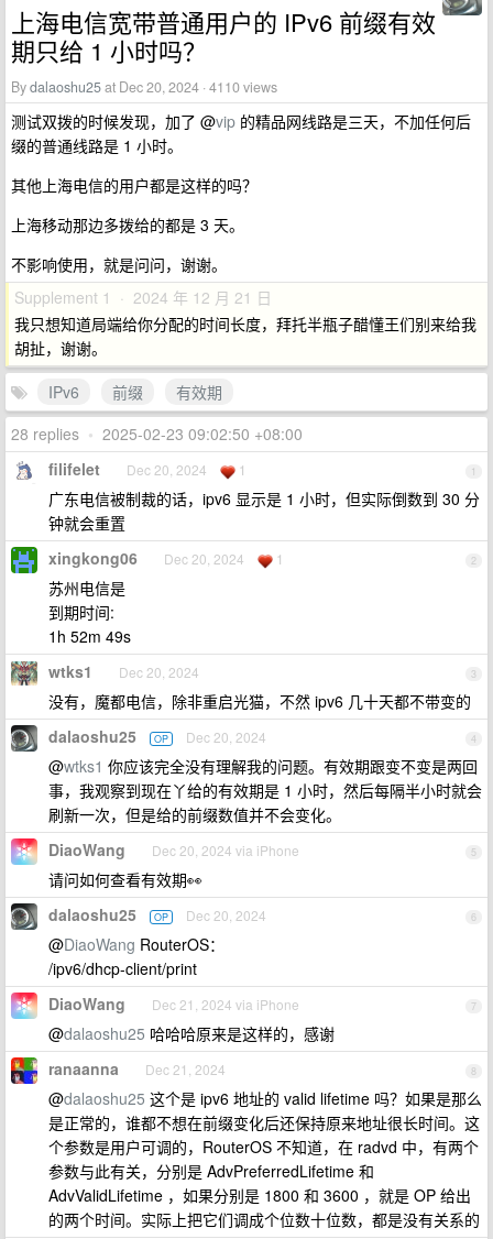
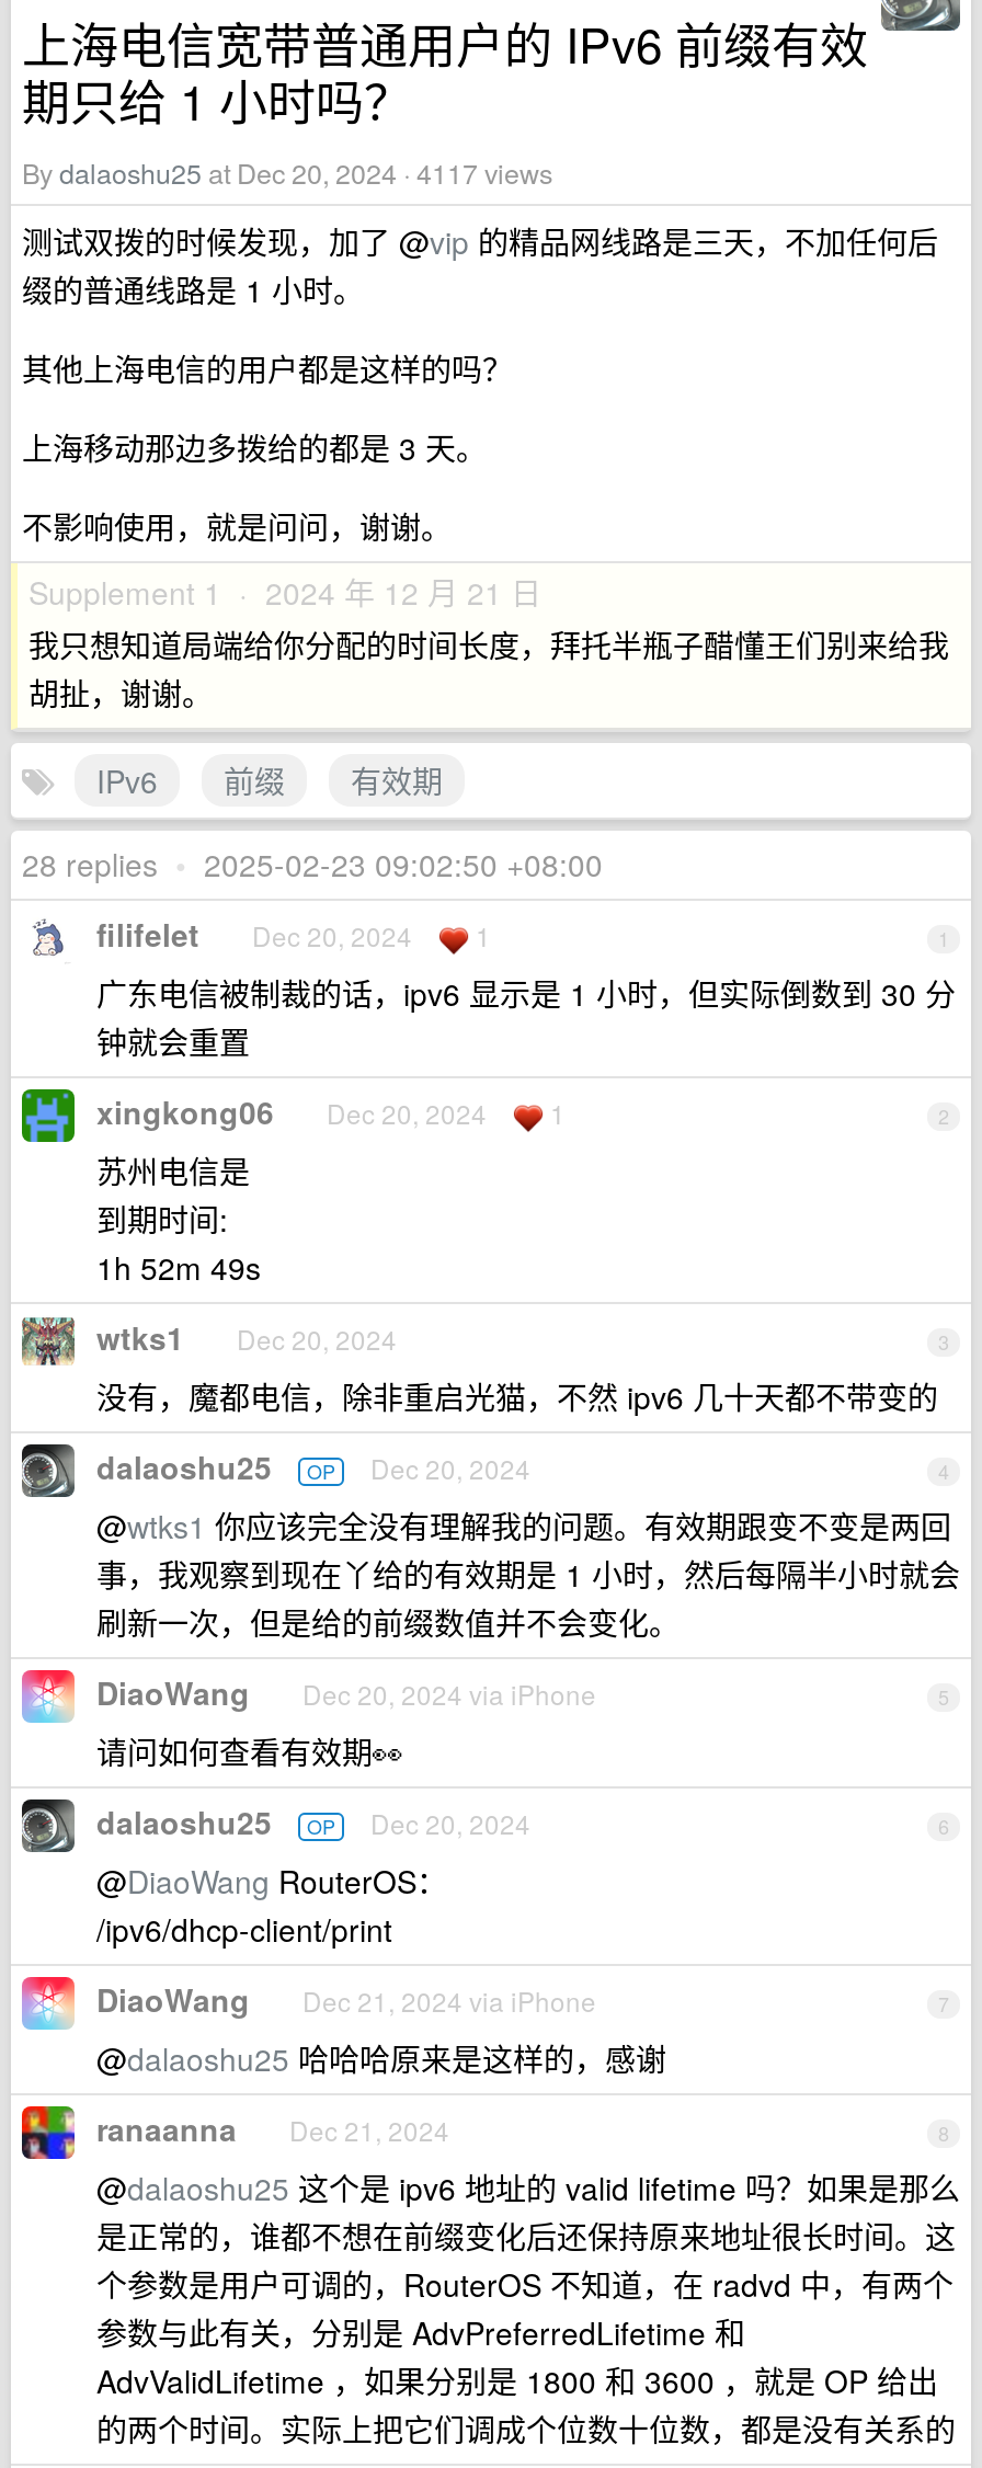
- By dalaoshu25 at Dec 20, 2024 · 4110 views
+ By dalaoshu25 at Dec 20, 2024 · 4117 views
